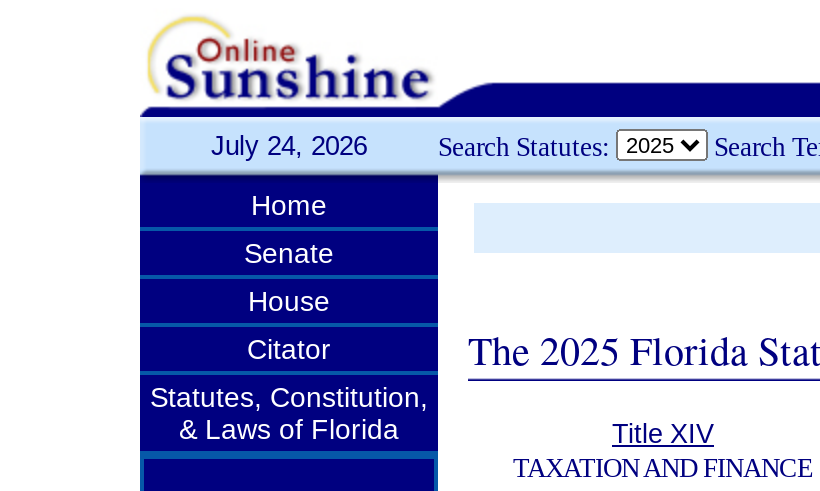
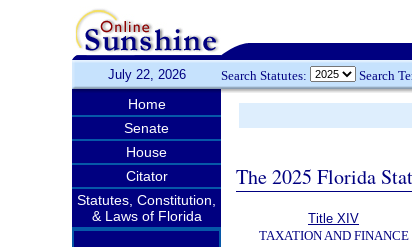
- July 24, 2026
+ July 22, 2026
